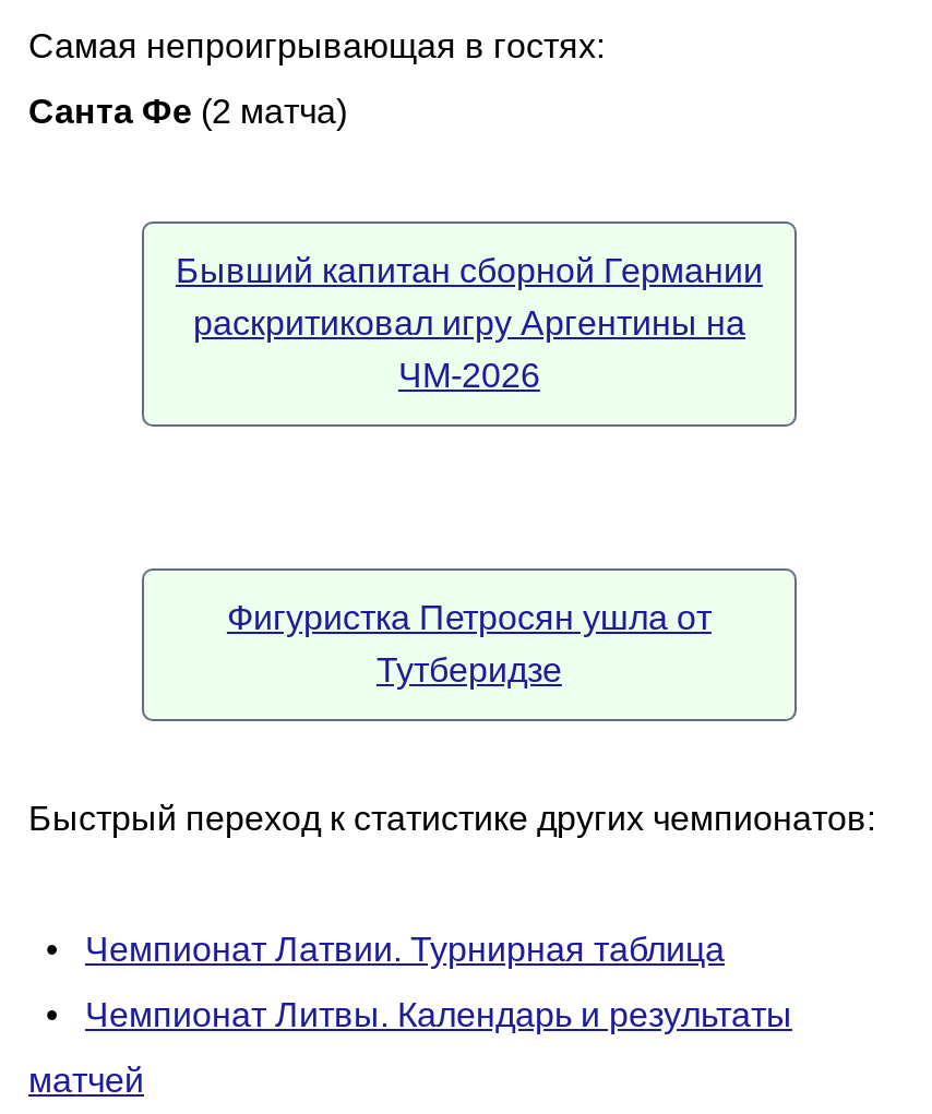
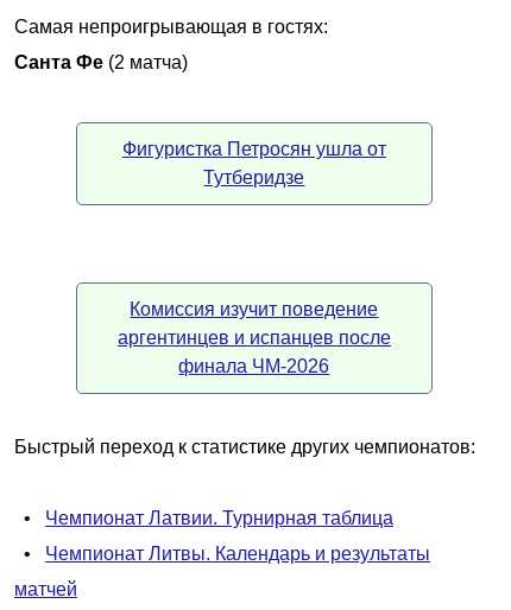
- Бывший капитан сборной Германии
- раскритиковал игру Аргентины на
- ЧМ-2026

moved up: Фигуристка Петросян ушла от | Тутберидзе

+ Комиссия изучит поведение
+ аргентинцев и испанцев после
+ финала ЧМ-2026
